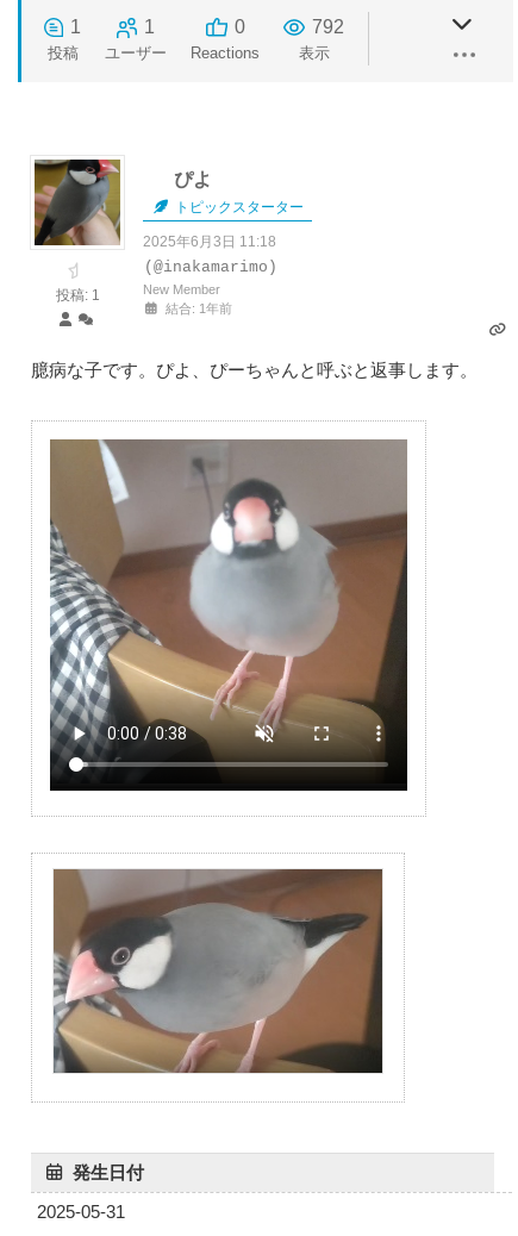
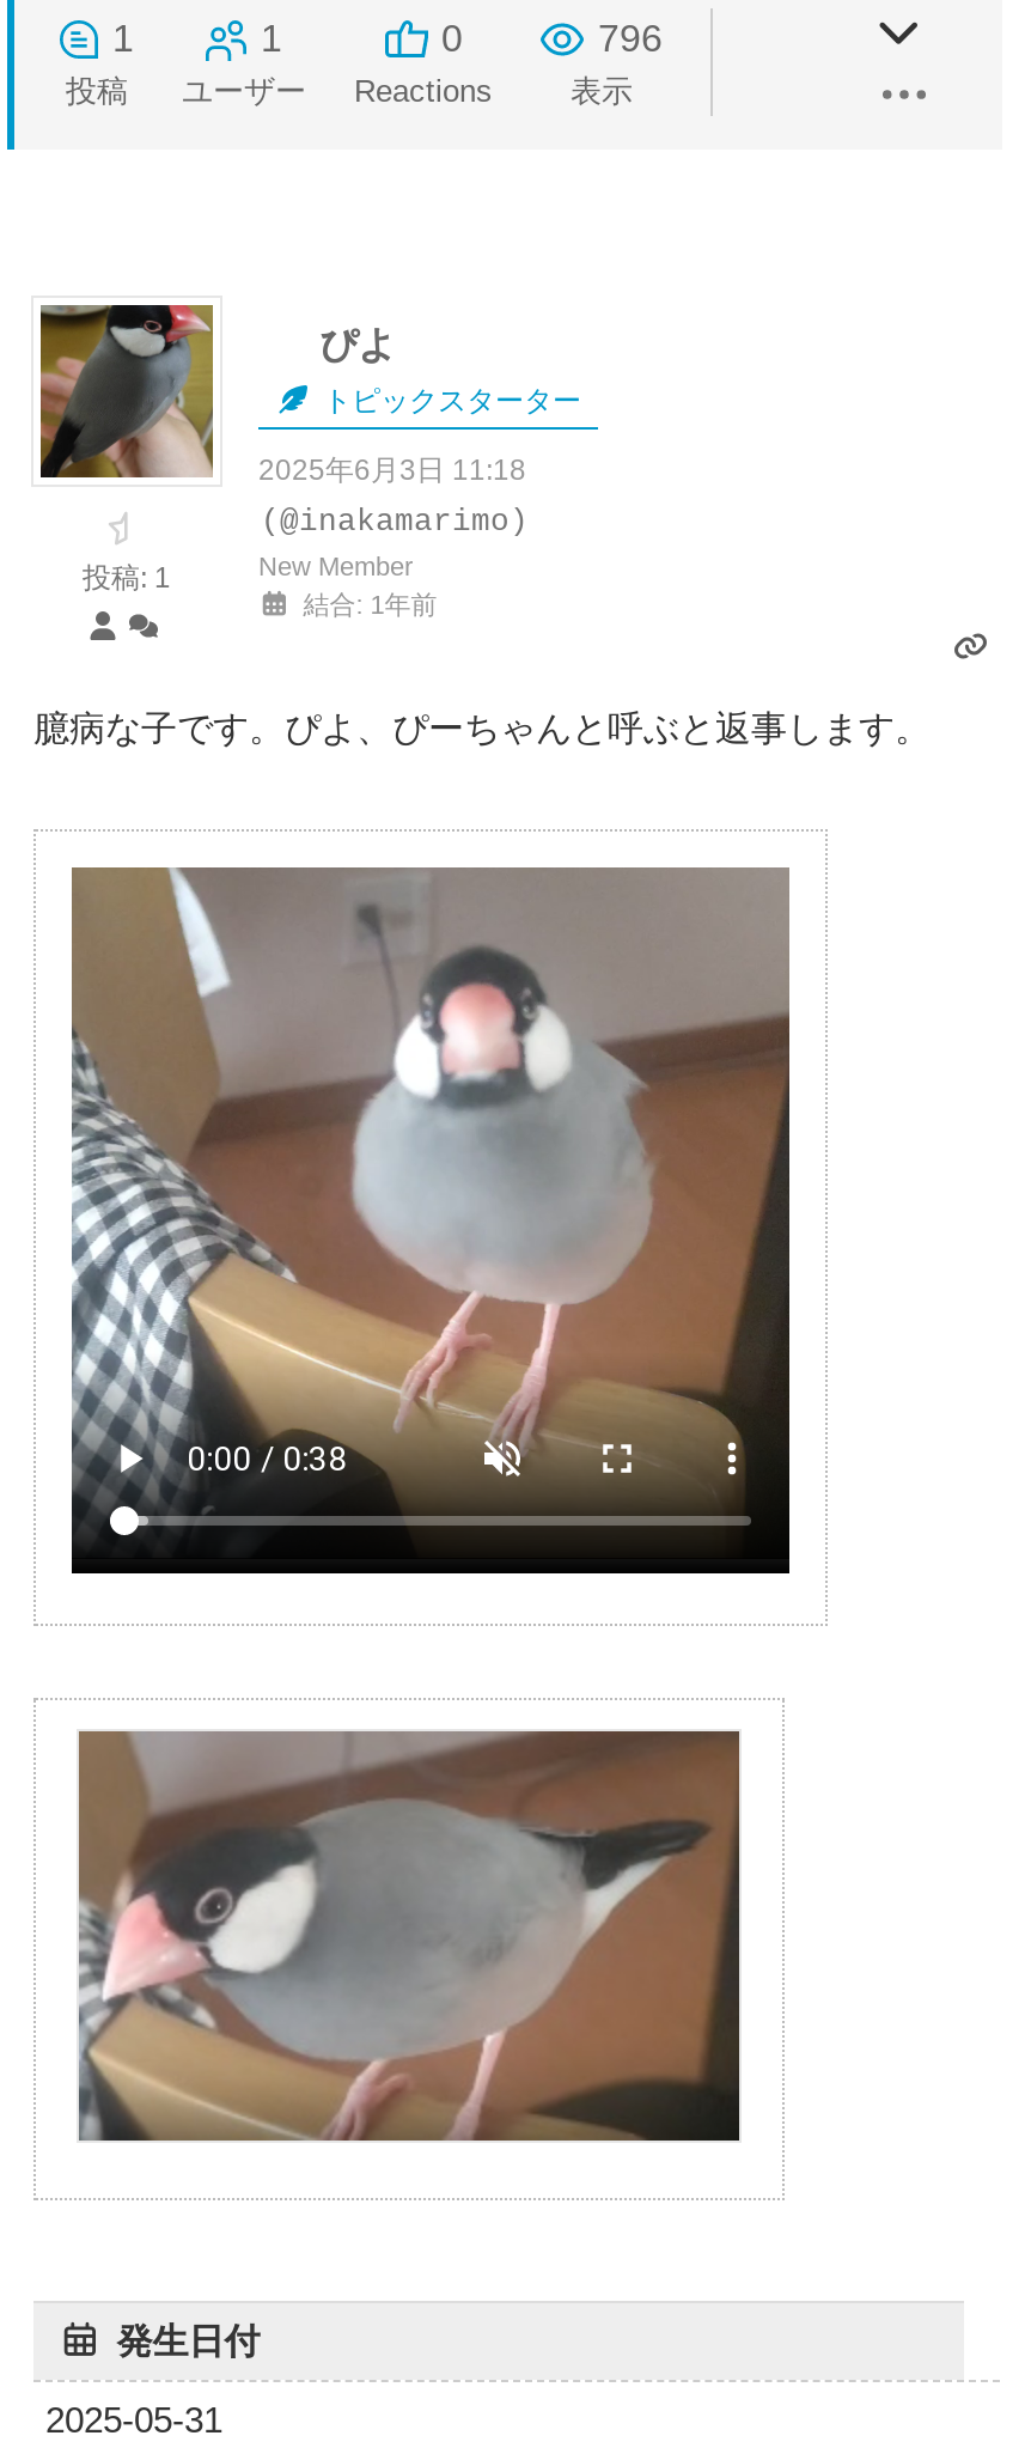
- 792
+ 796
